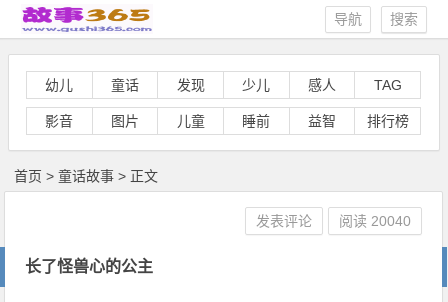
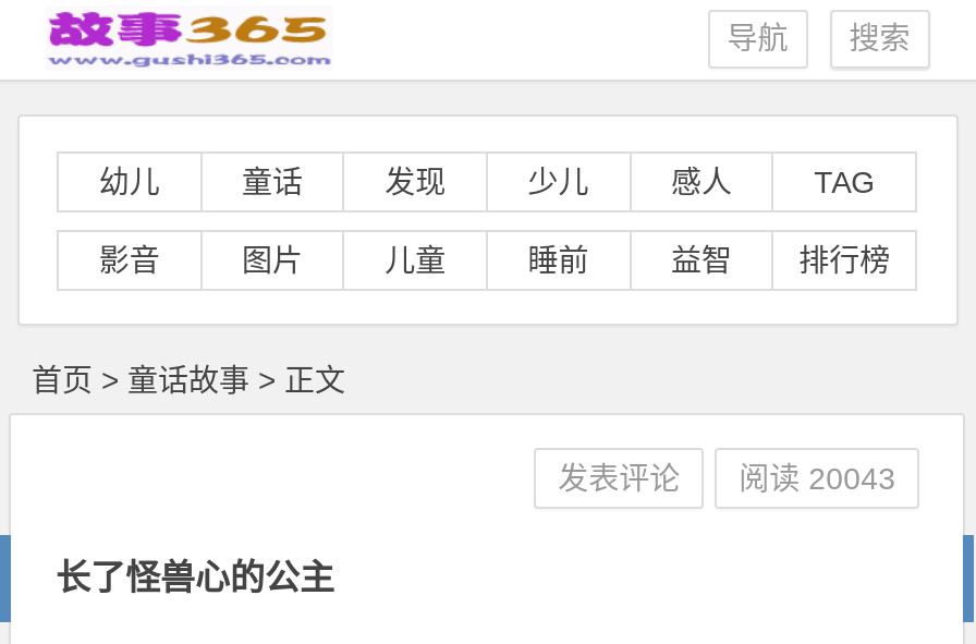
- 发表评论 阅读20040
+ 发表评论 阅读20043
